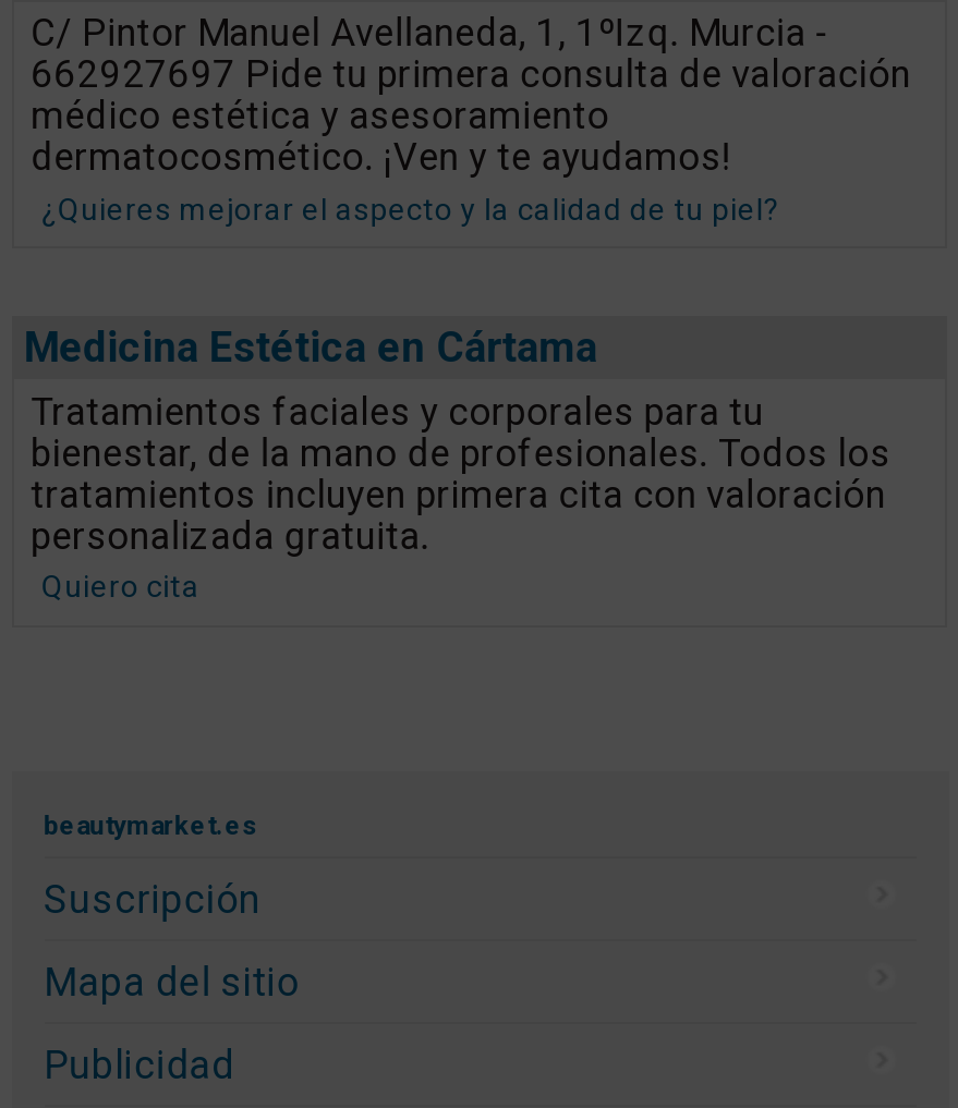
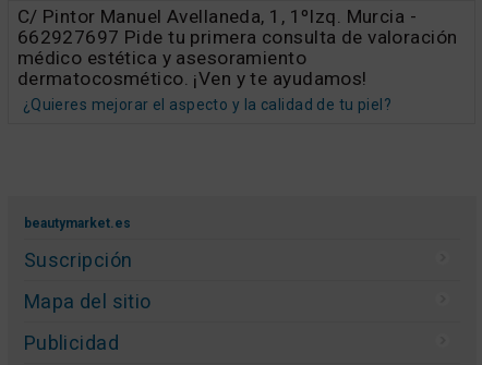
- Medicina Estética en Cártama
- Tratamientos faciales y corporales para tu
- bienestar, de la mano de profesionales. Todos los
- tratamientos incluyen primera cita con valoración
- personalizada gratuita.
- Quiero cita
